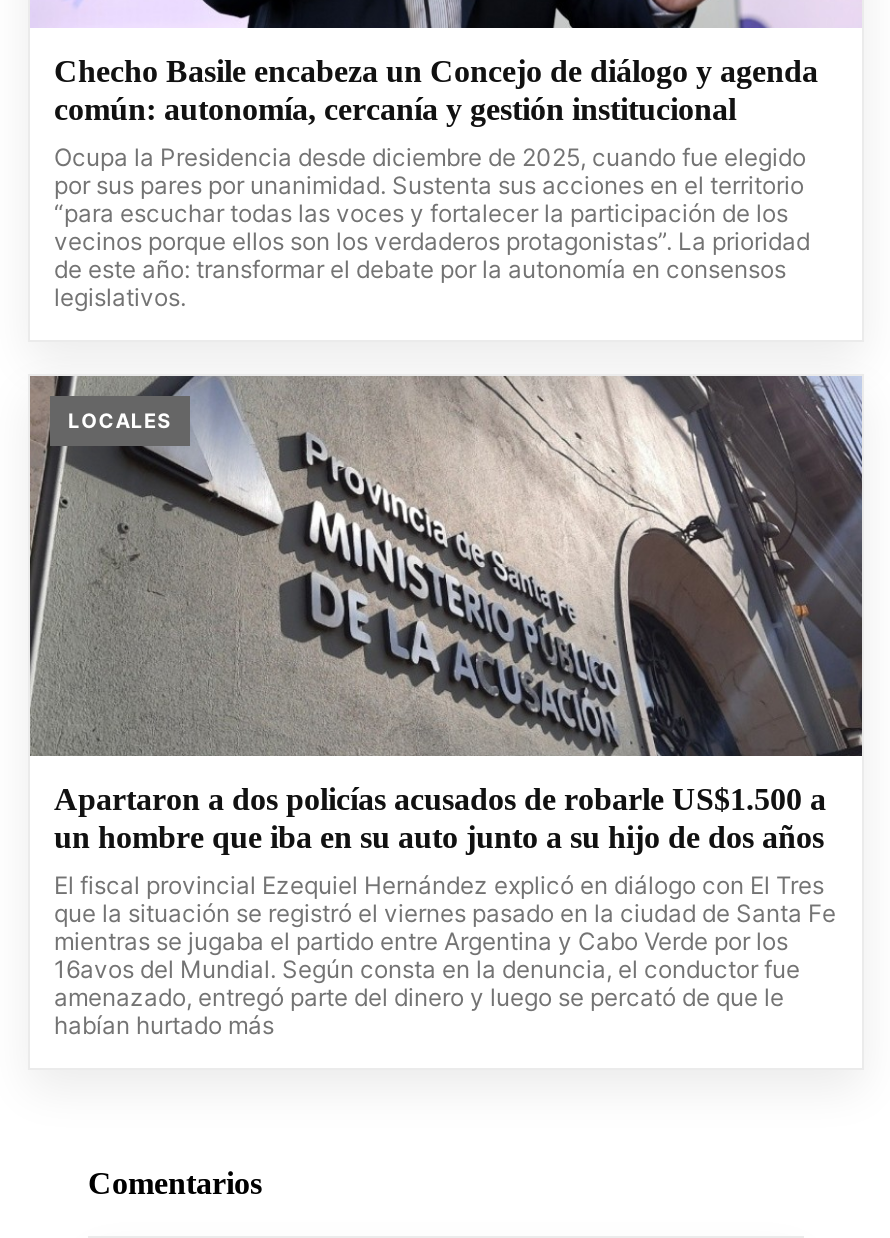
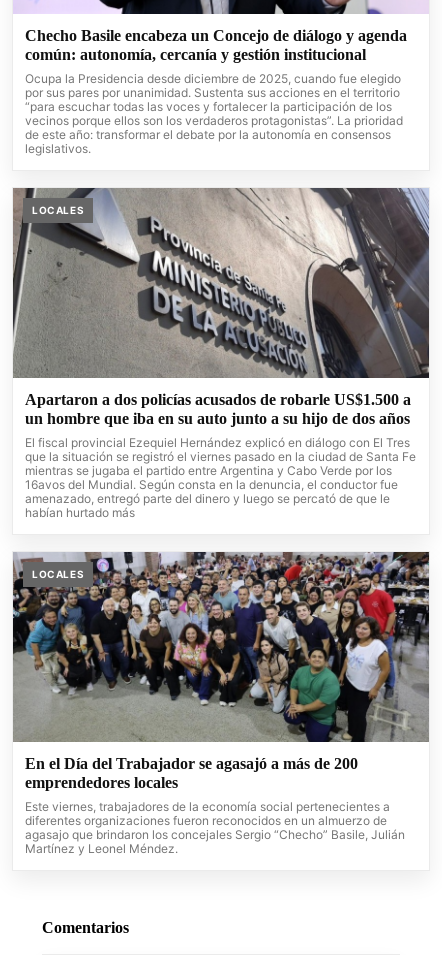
+ [image]
+ LOCALES

+ En el Día del Trabajador se agasajó a más de 200
+ emprendedores locales
+ Este viernes, trabajadores de la economía social pertenecientes a
+ diferentes organizaciones fueron reconocidos en un almuerzo de
+ agasajo que brindaron los concejales Sergio “Checho” Basile, Julián
+ Martínez y Leonel Méndez.
